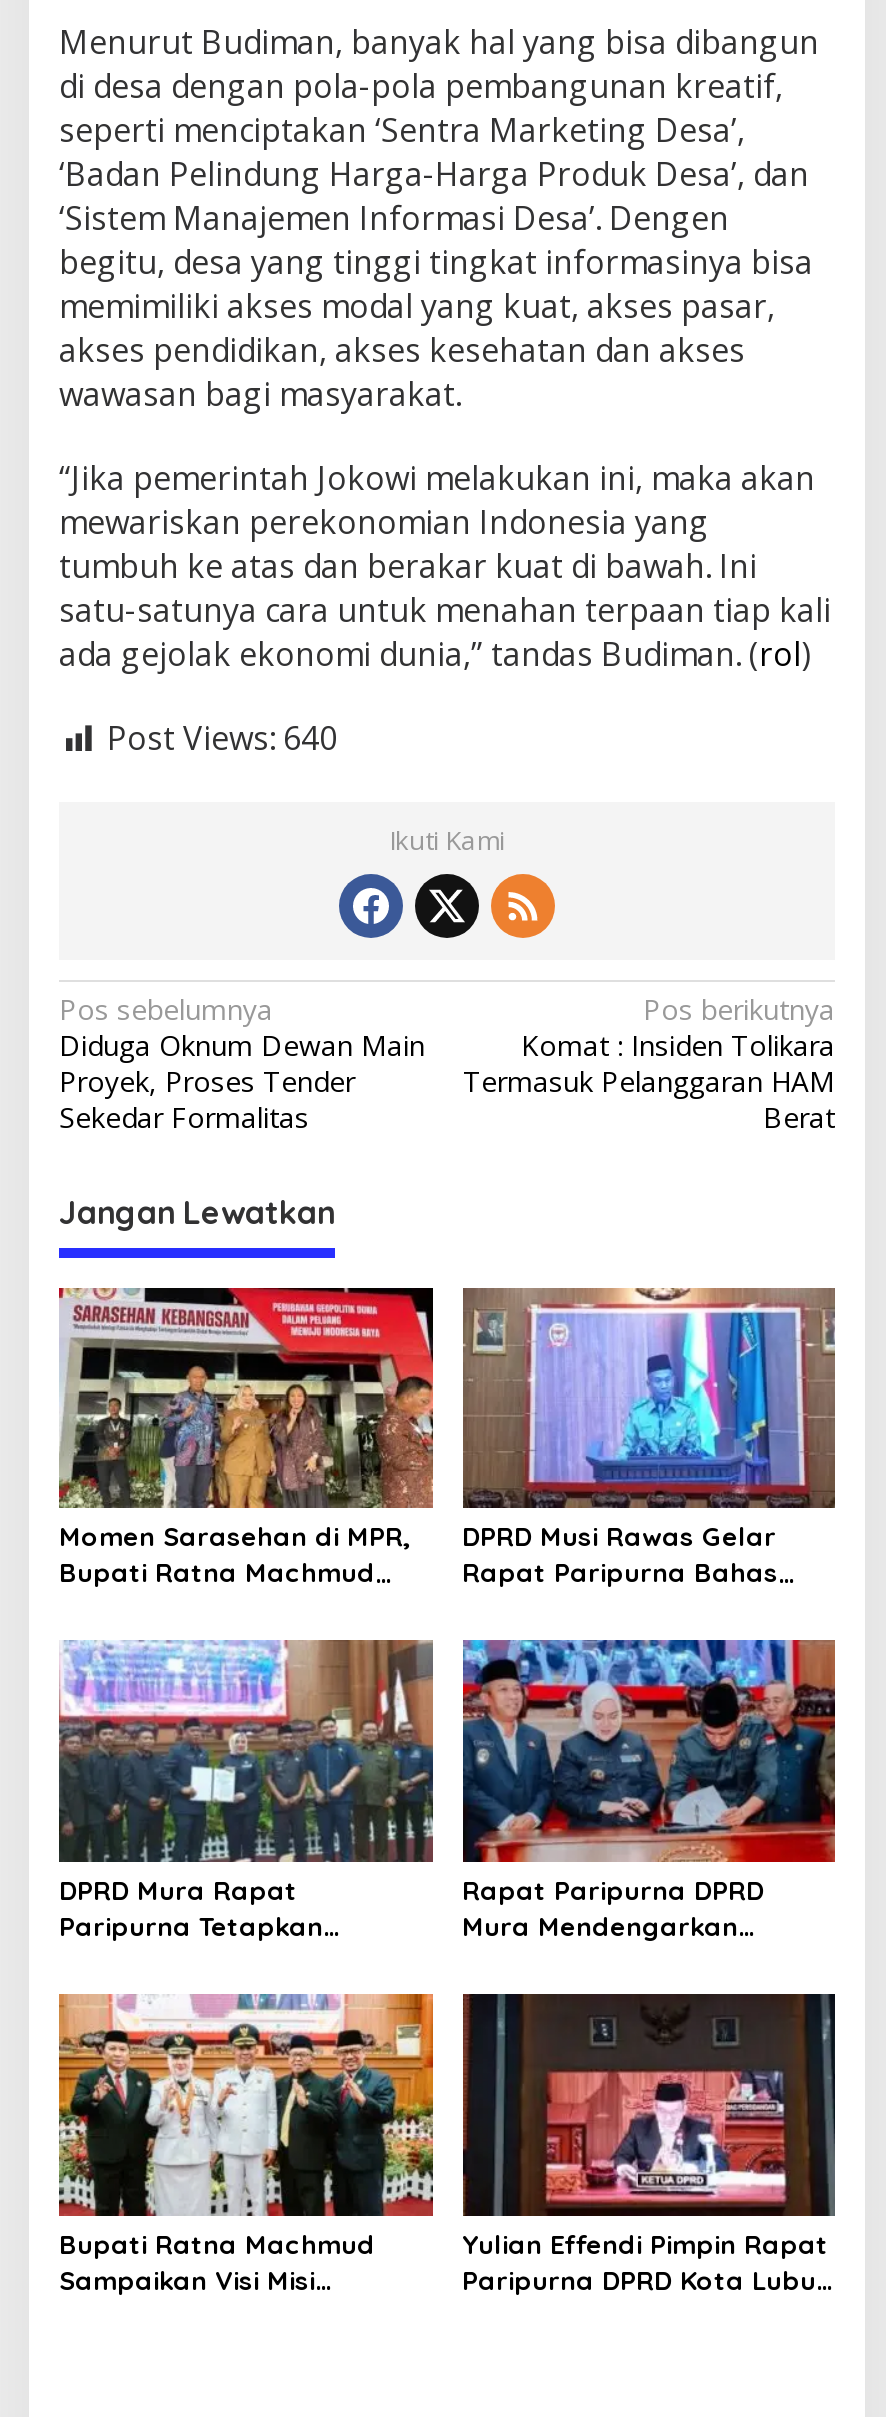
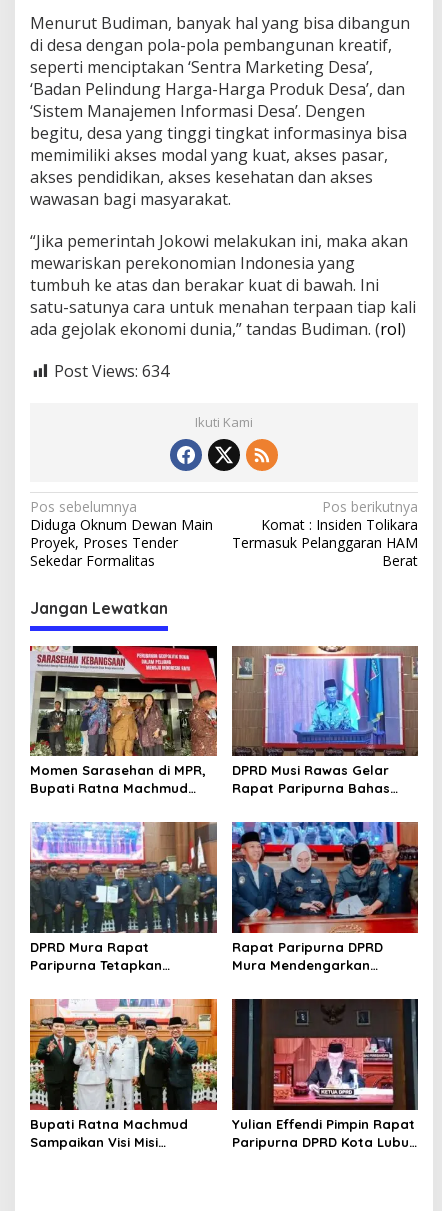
- Post Views: 640
+ Post Views: 634
